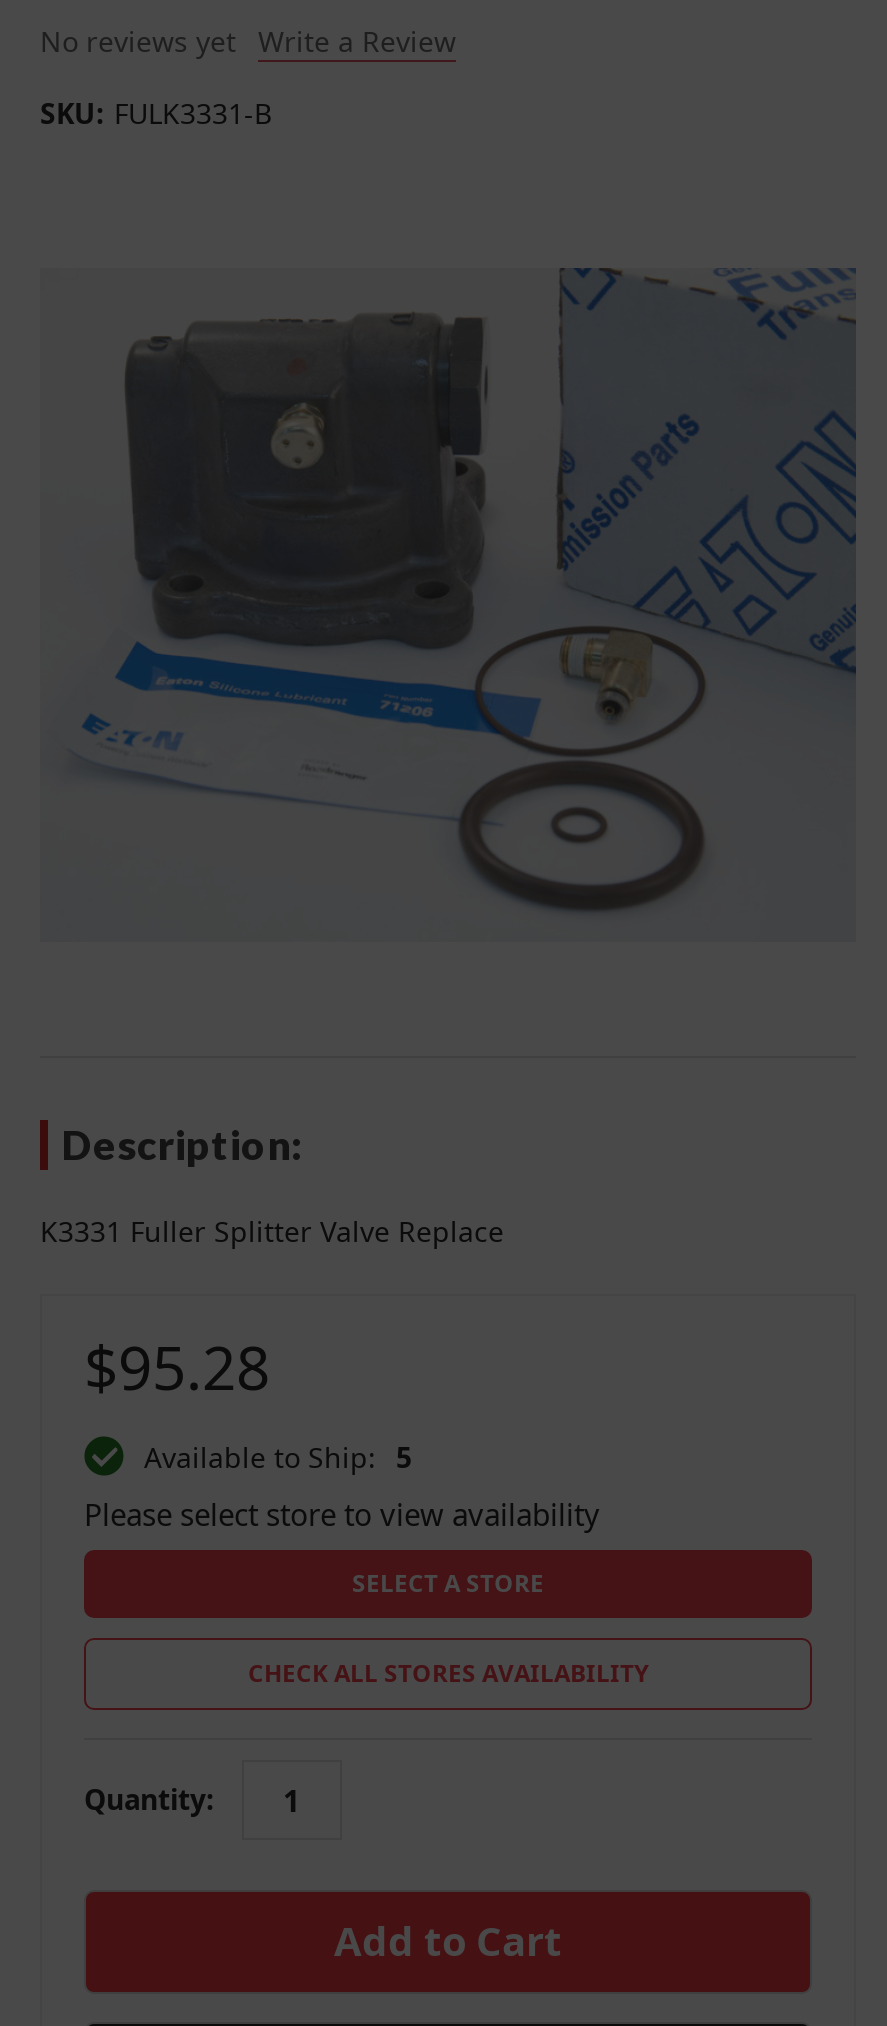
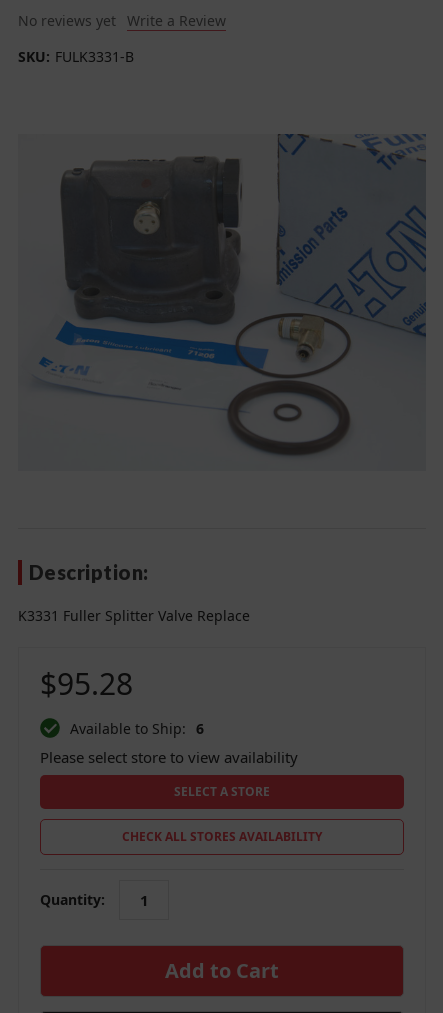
- Available to Ship: 5
+ Available to Ship: 6
